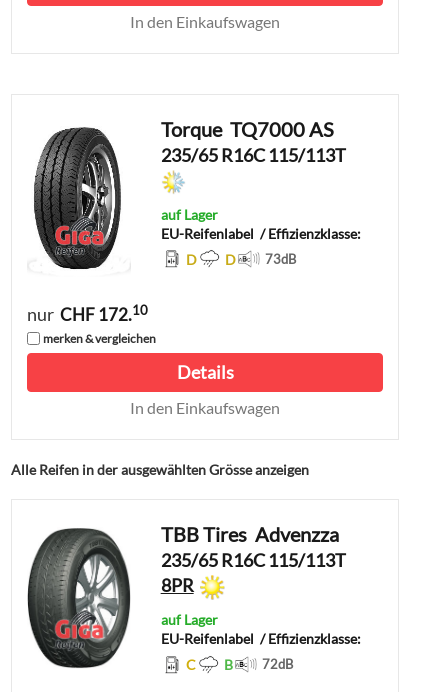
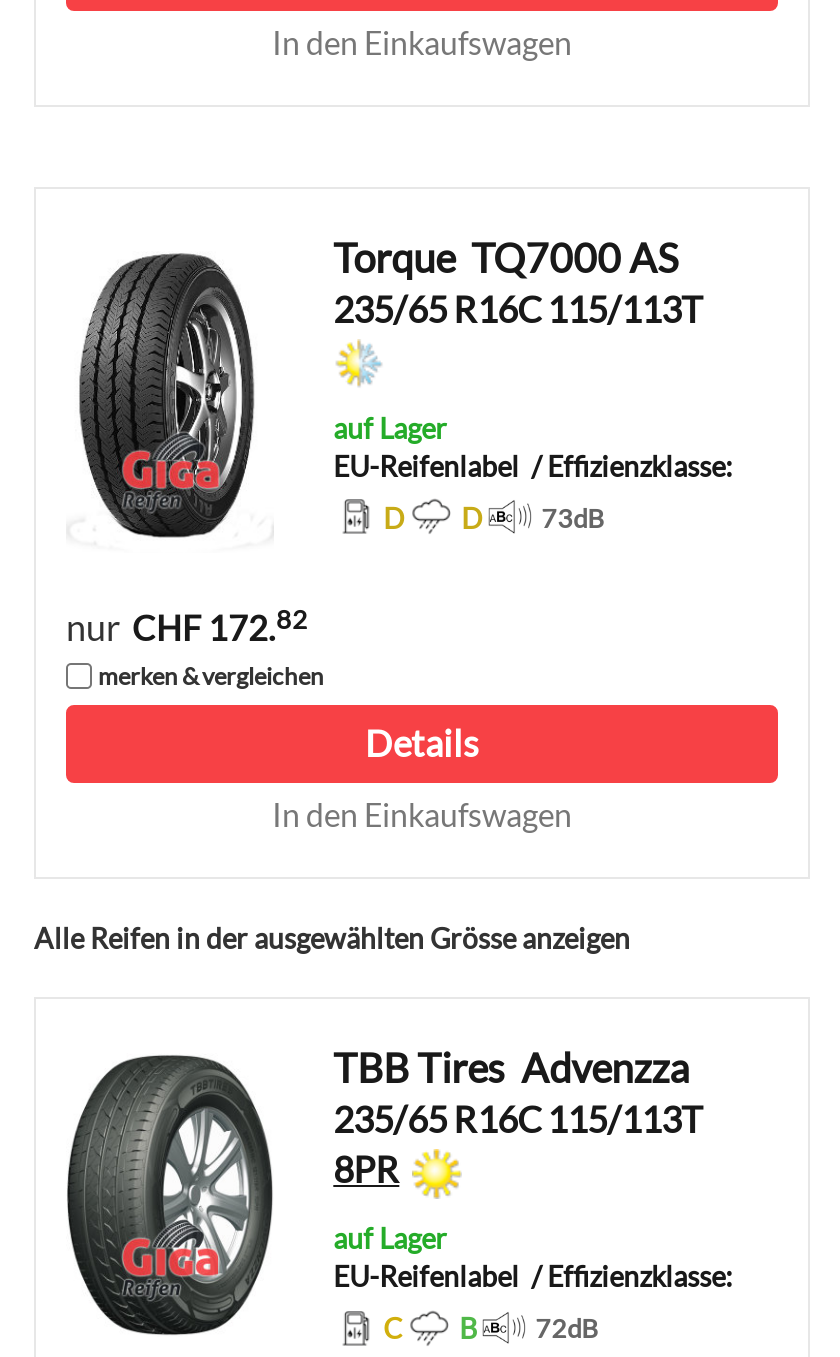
- nur CHF 172.10
+ nur CHF 172.82
